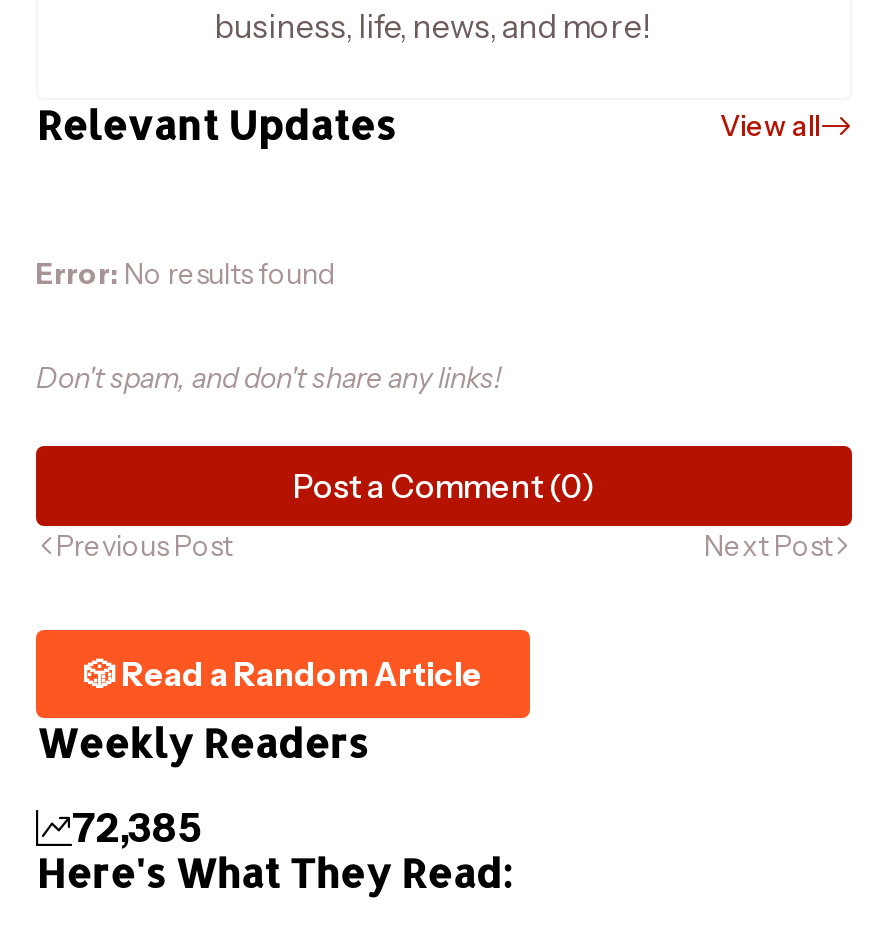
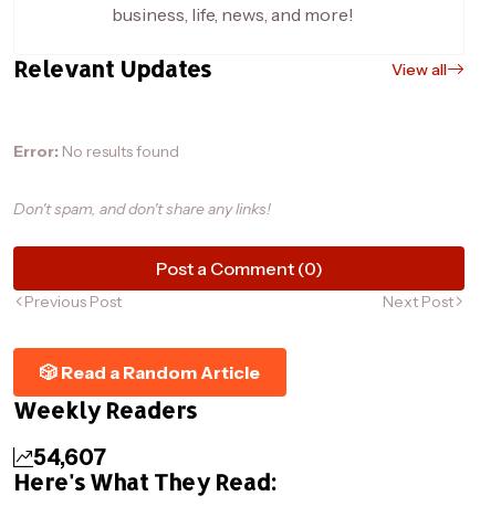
- 72,385
+ 54,607
